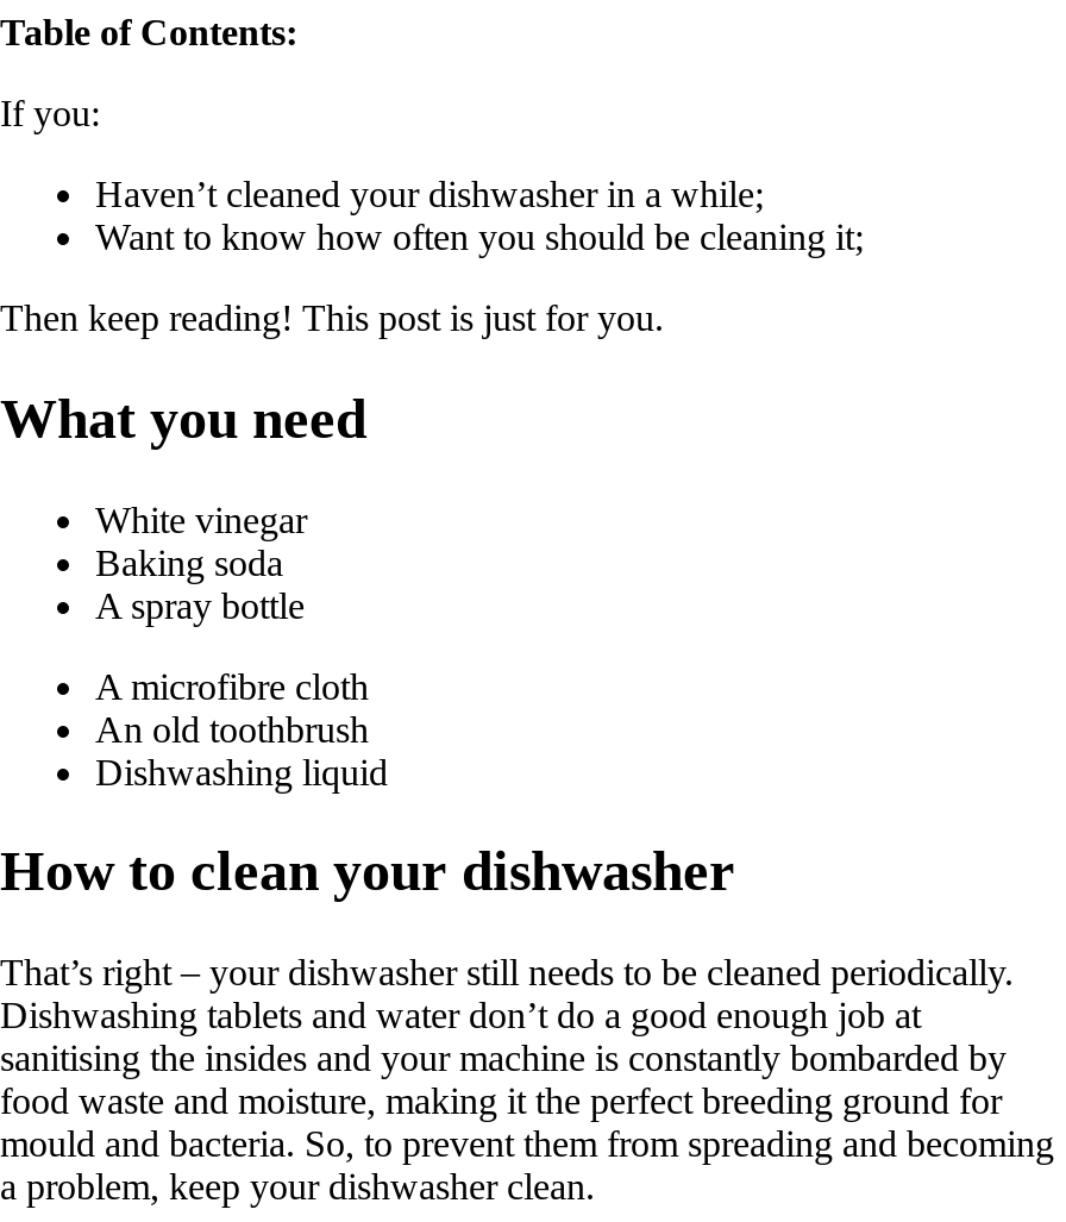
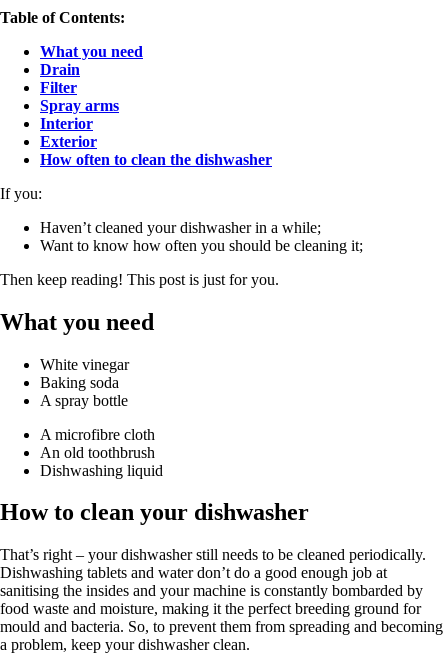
+ What you need
+ Drain
+ Filter
+ Spray arms
+ Interior
+ Exterior
+ How often to clean the dishwasher
